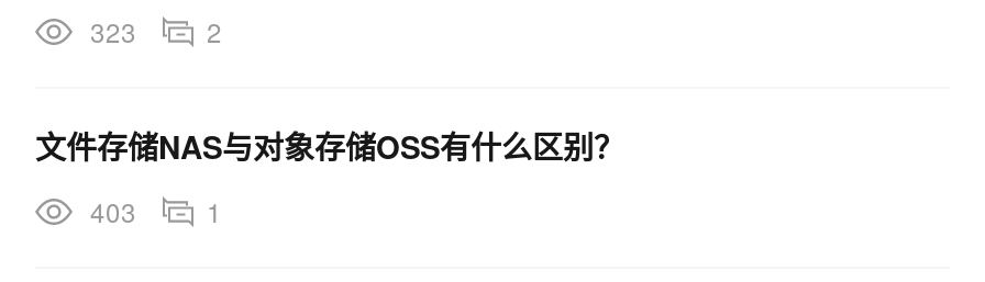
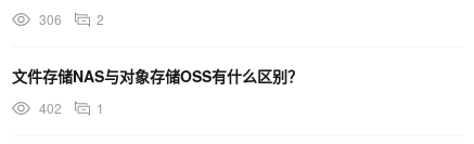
- 323 2
+ 306 2

- 403 1
+ 402 1
